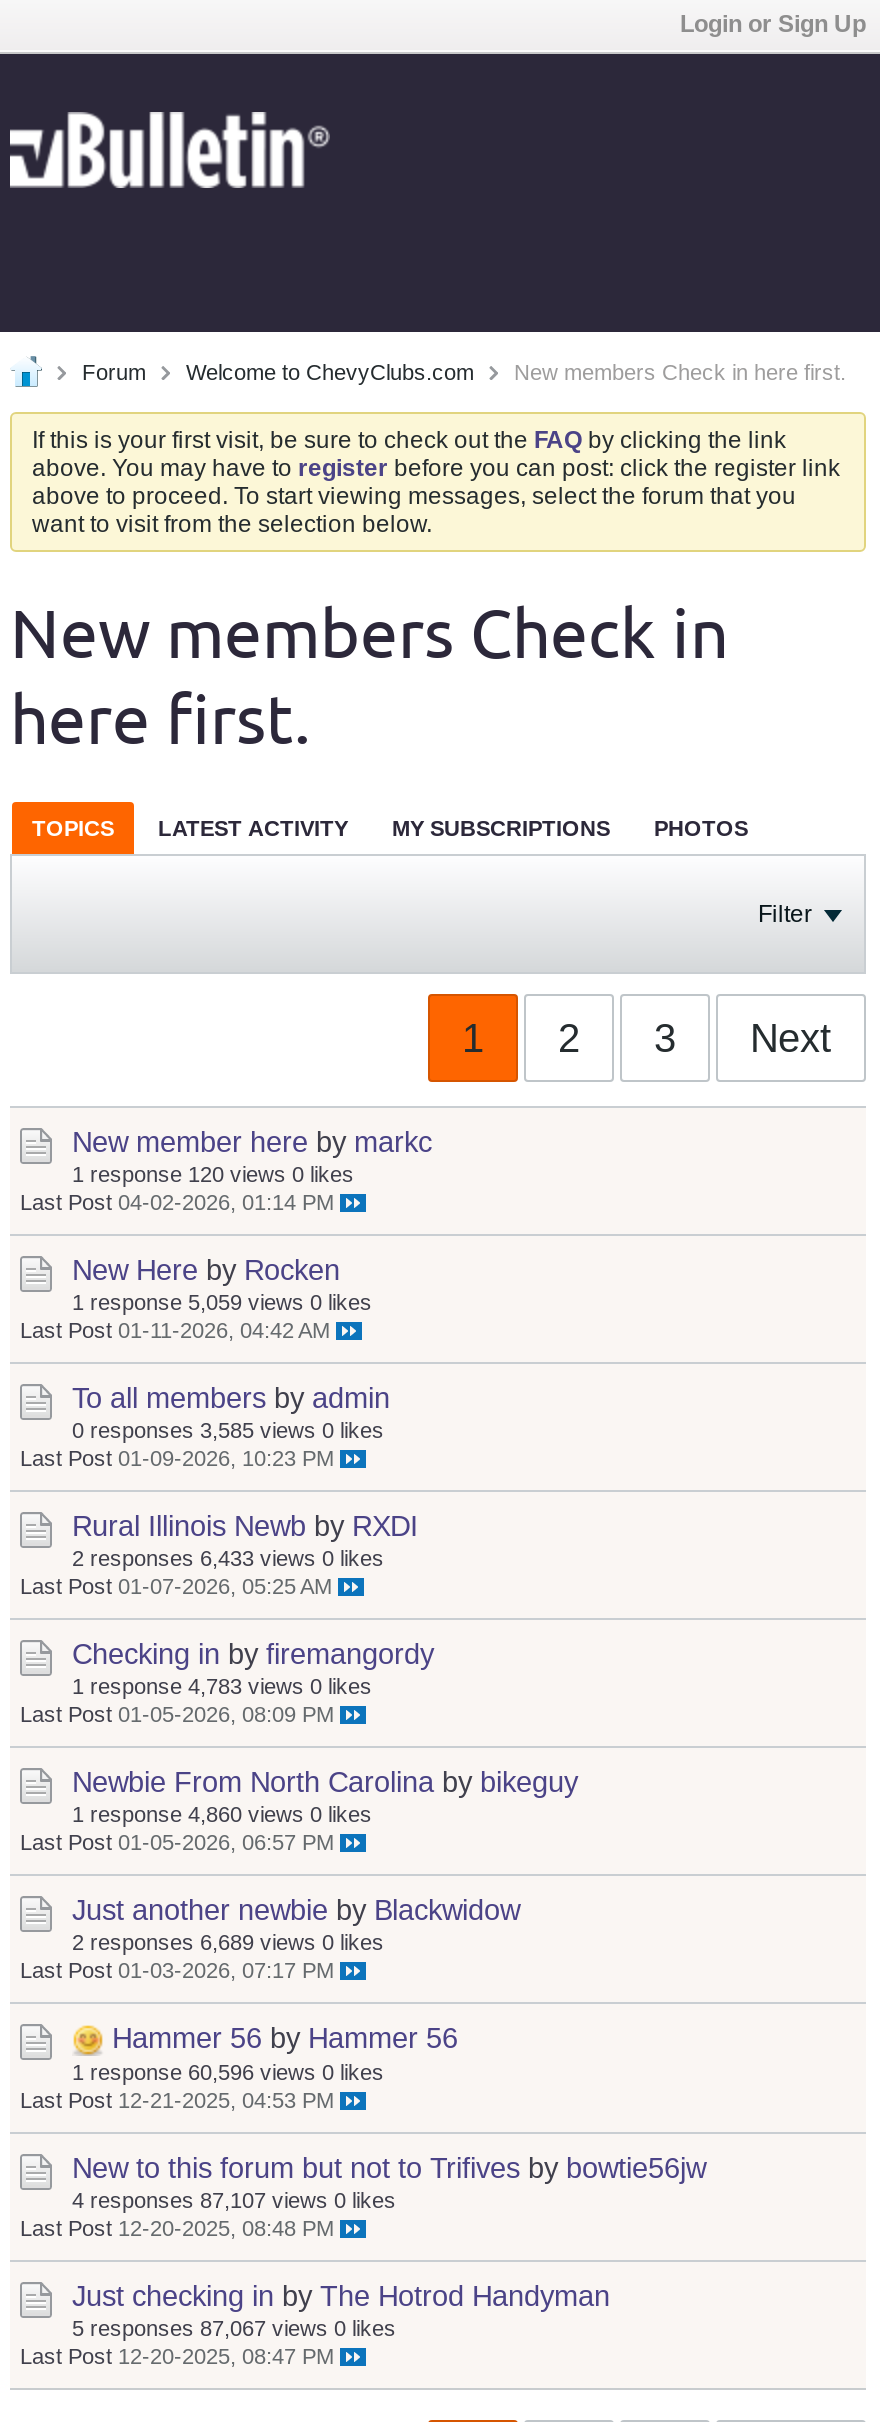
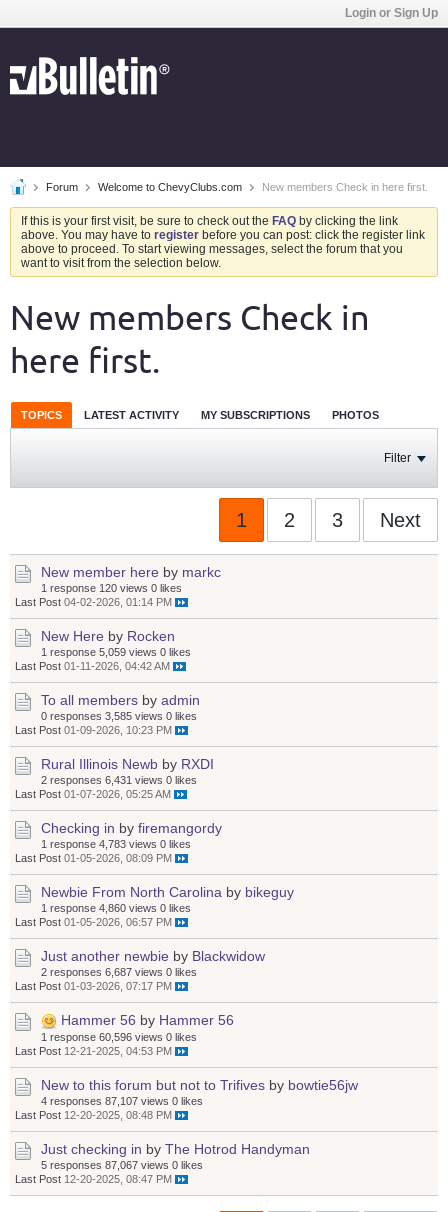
- 2 responses 6,433 views 0 likes
+ 2 responses 6,431 views 0 likes

- 2 responses 6,689 views 0 likes
+ 2 responses 6,687 views 0 likes
